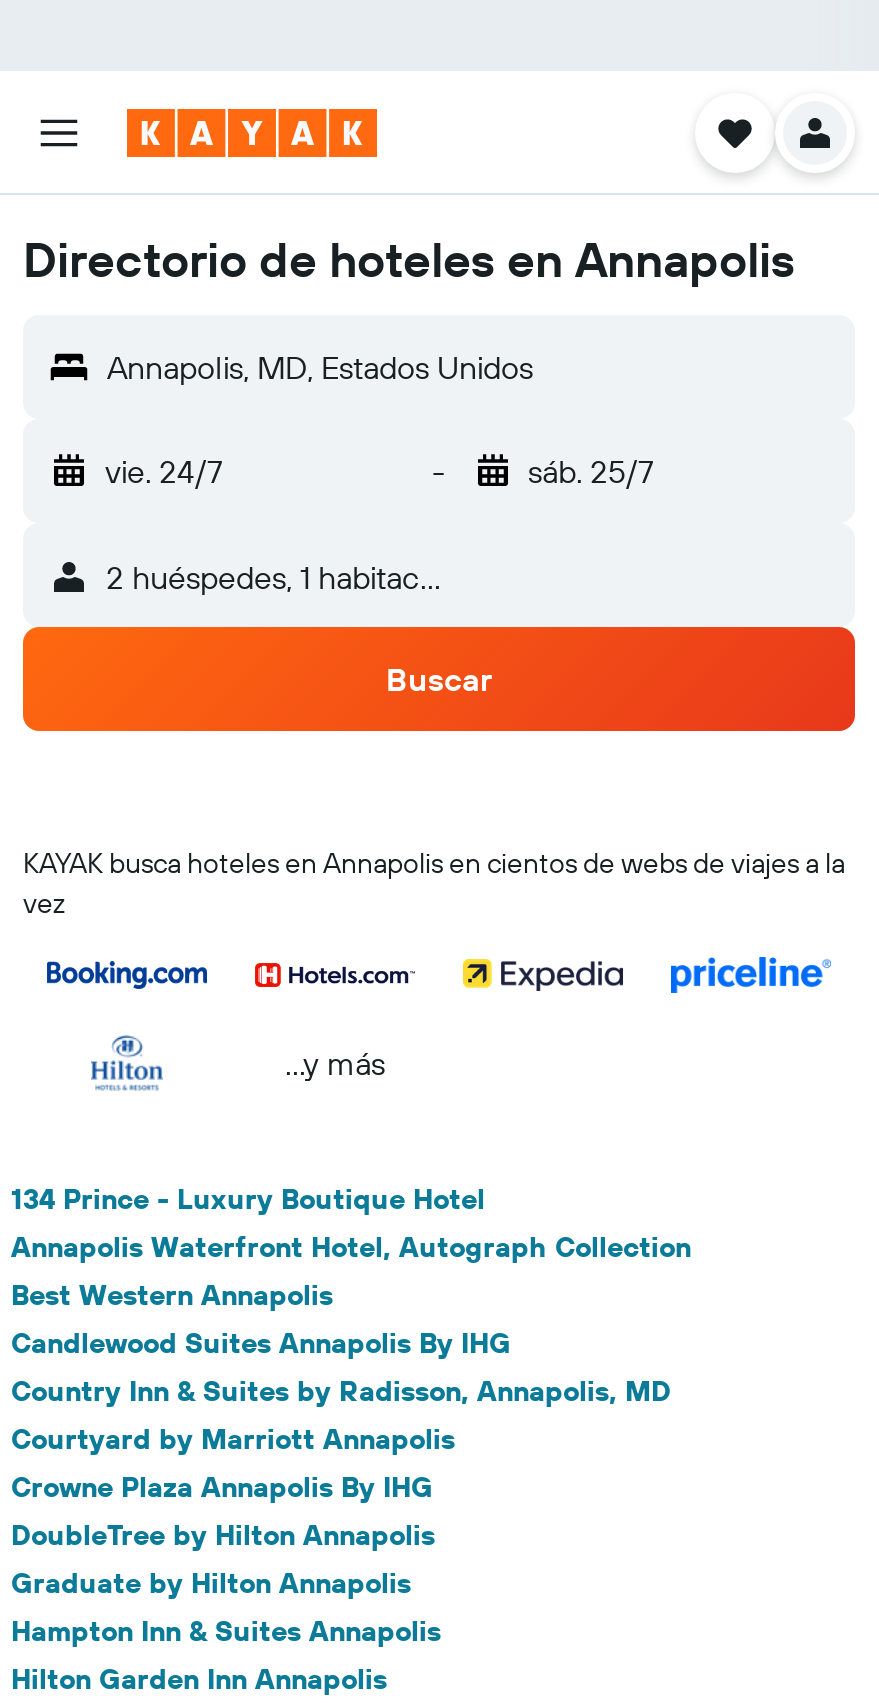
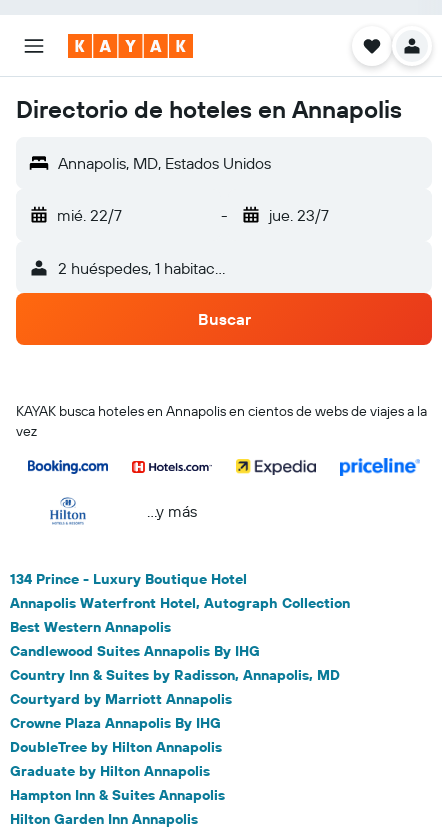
- vie. 24/7
+ mié. 22/7

- sáb. 25/7
+ jue. 23/7
